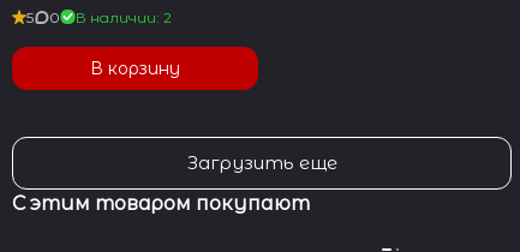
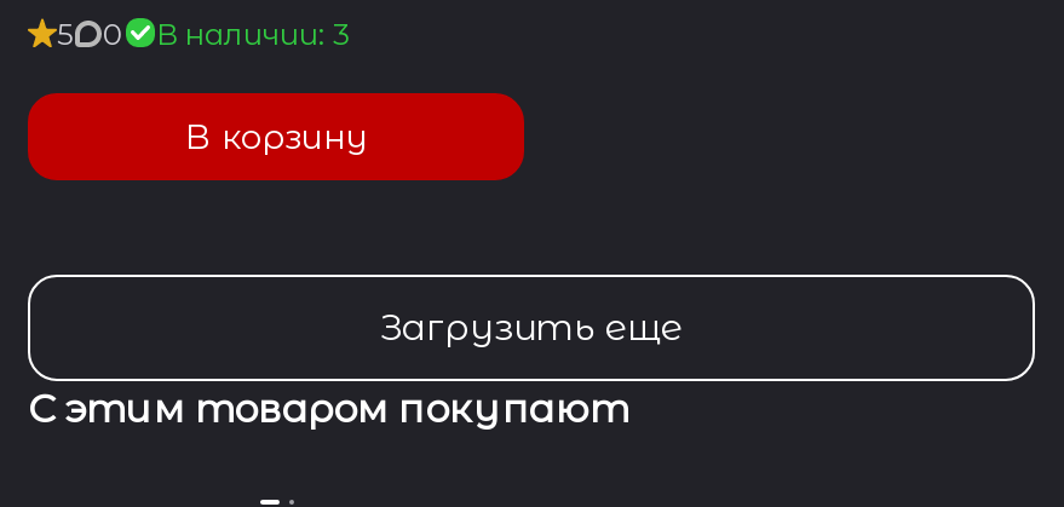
- 5 0 В наличии: 2
+ 5 0 В наличии: 3
